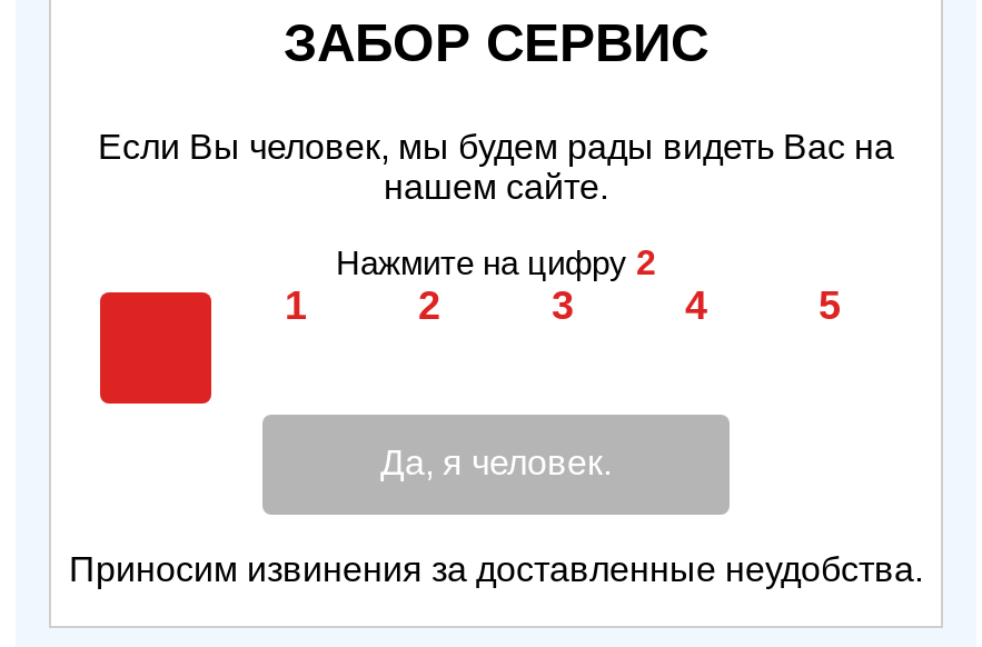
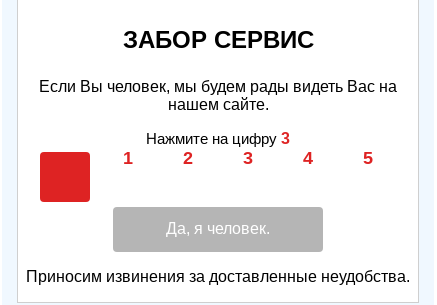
- Нажмите на цифру 2
+ Нажмите на цифру 3
